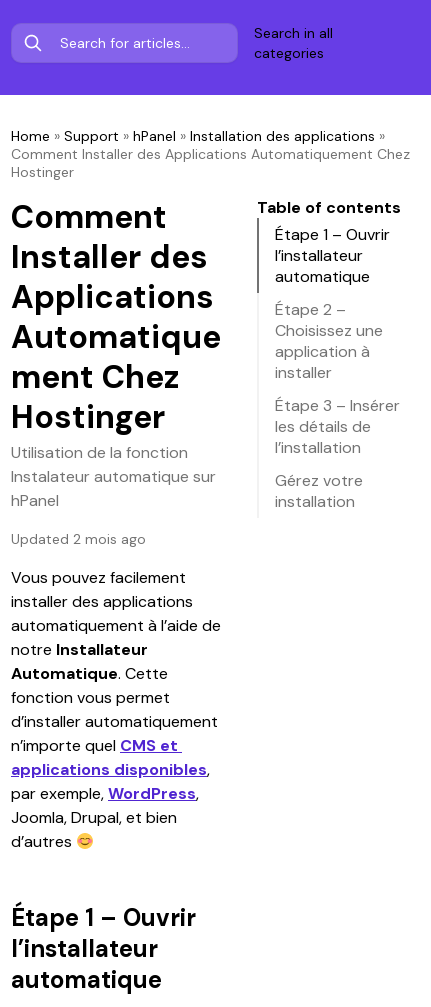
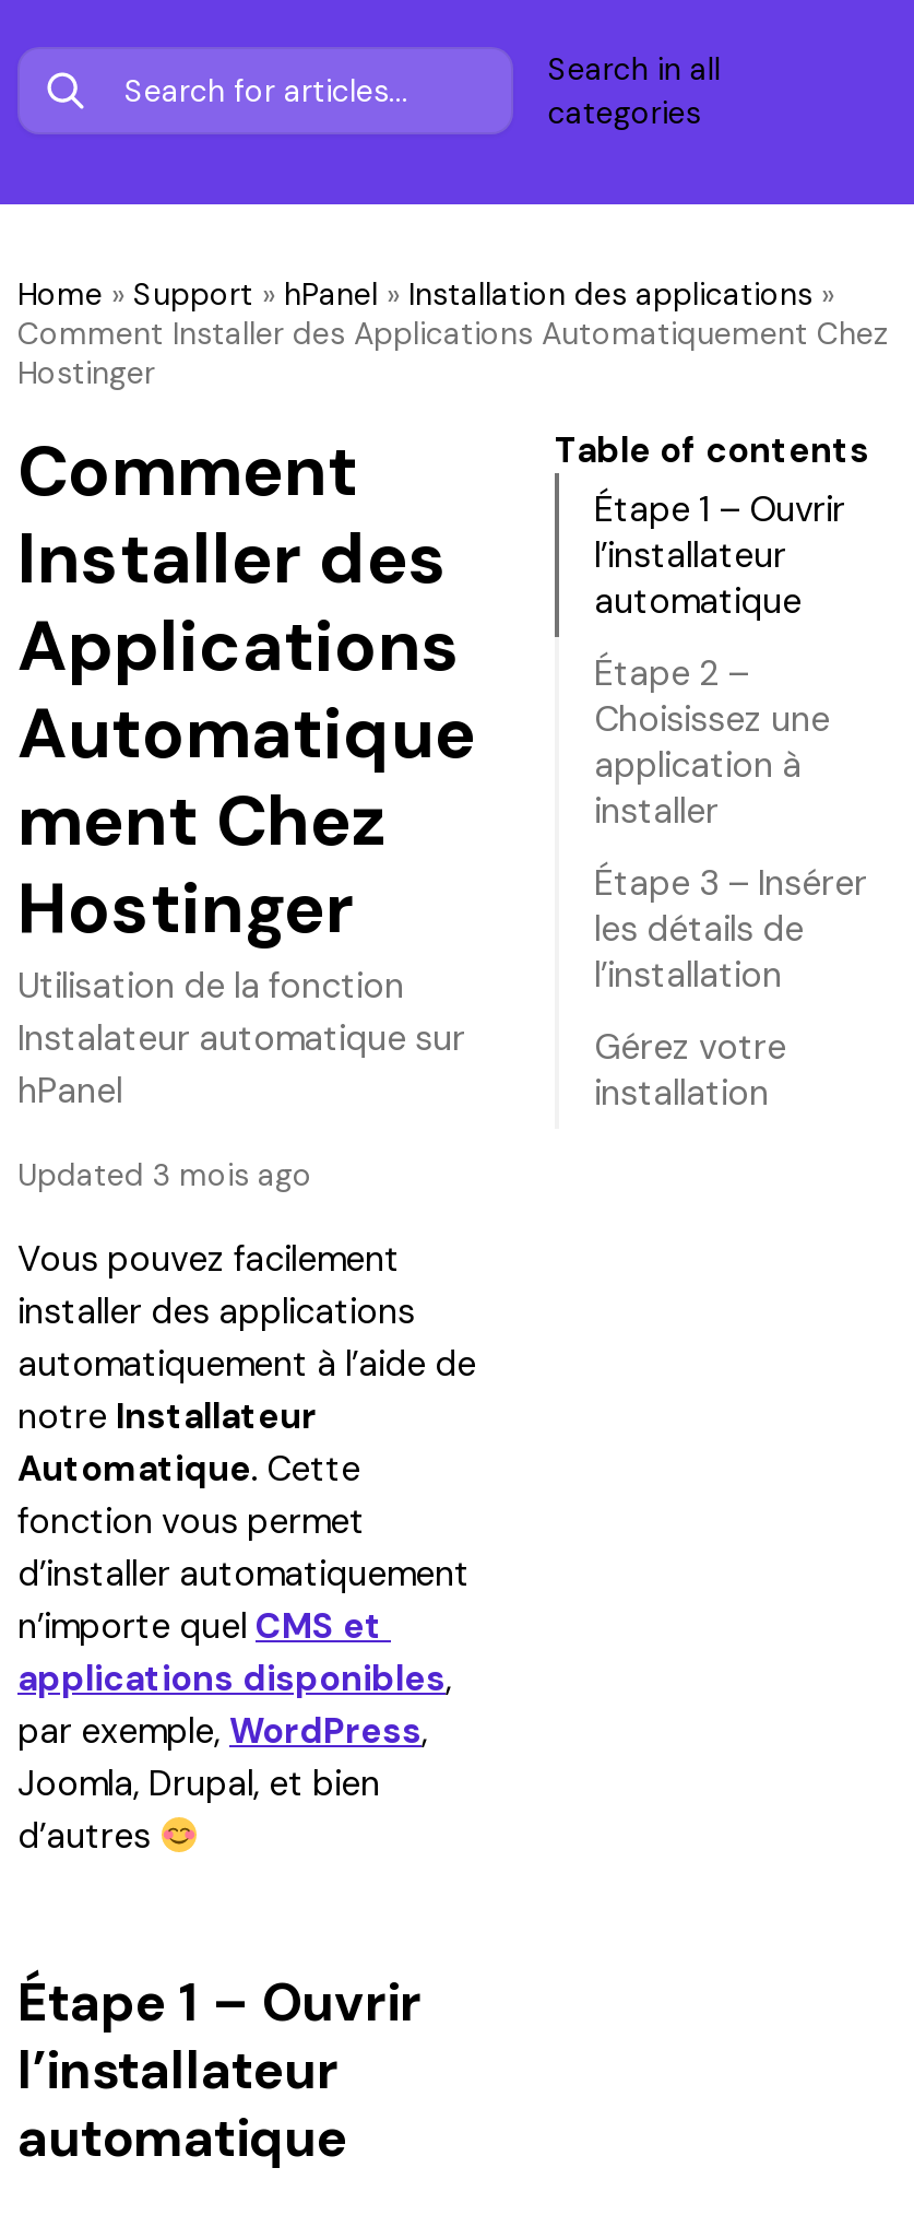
- Updated 2 mois ago
+ Updated 3 mois ago
